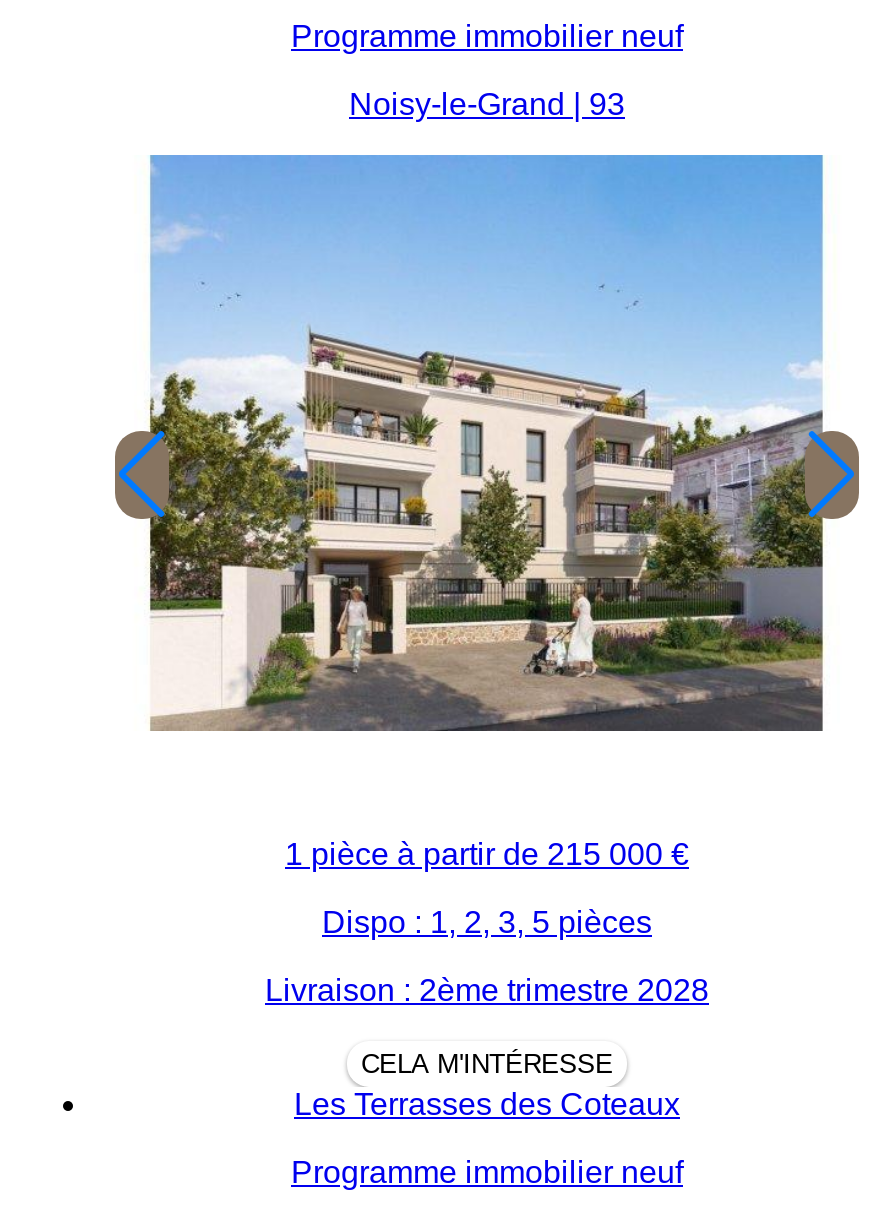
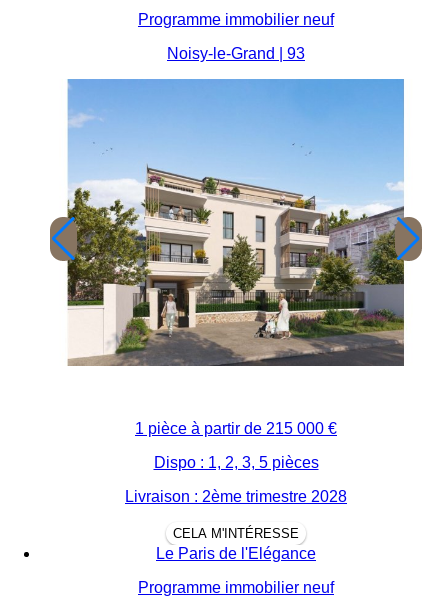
- Les Terrasses des Coteaux
+ Le Paris de l'Elégance
